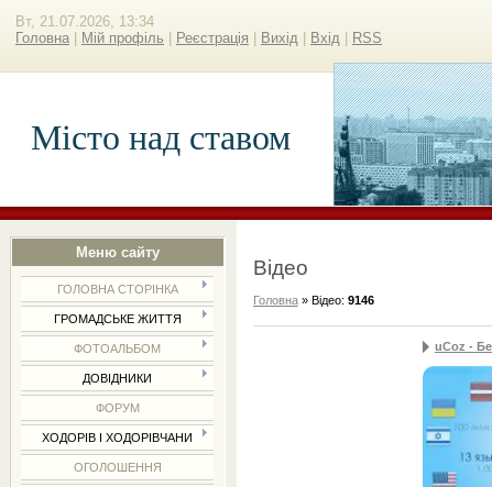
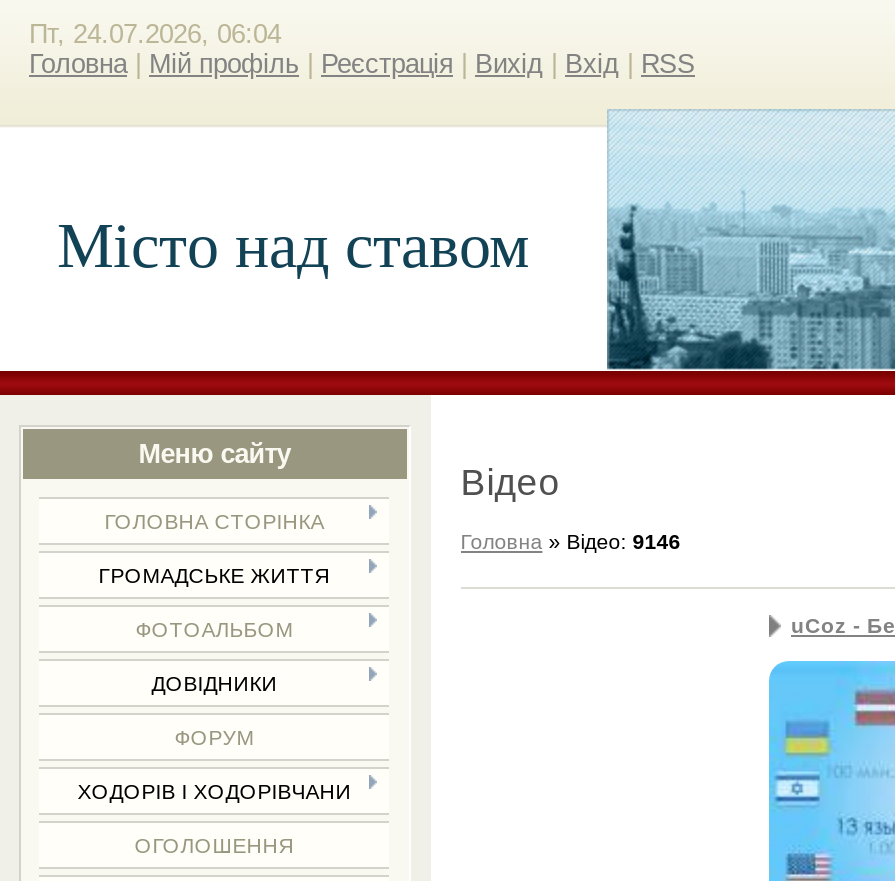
- Вт, 21.07.2026, 13:34
+ Пт, 24.07.2026, 06:04
